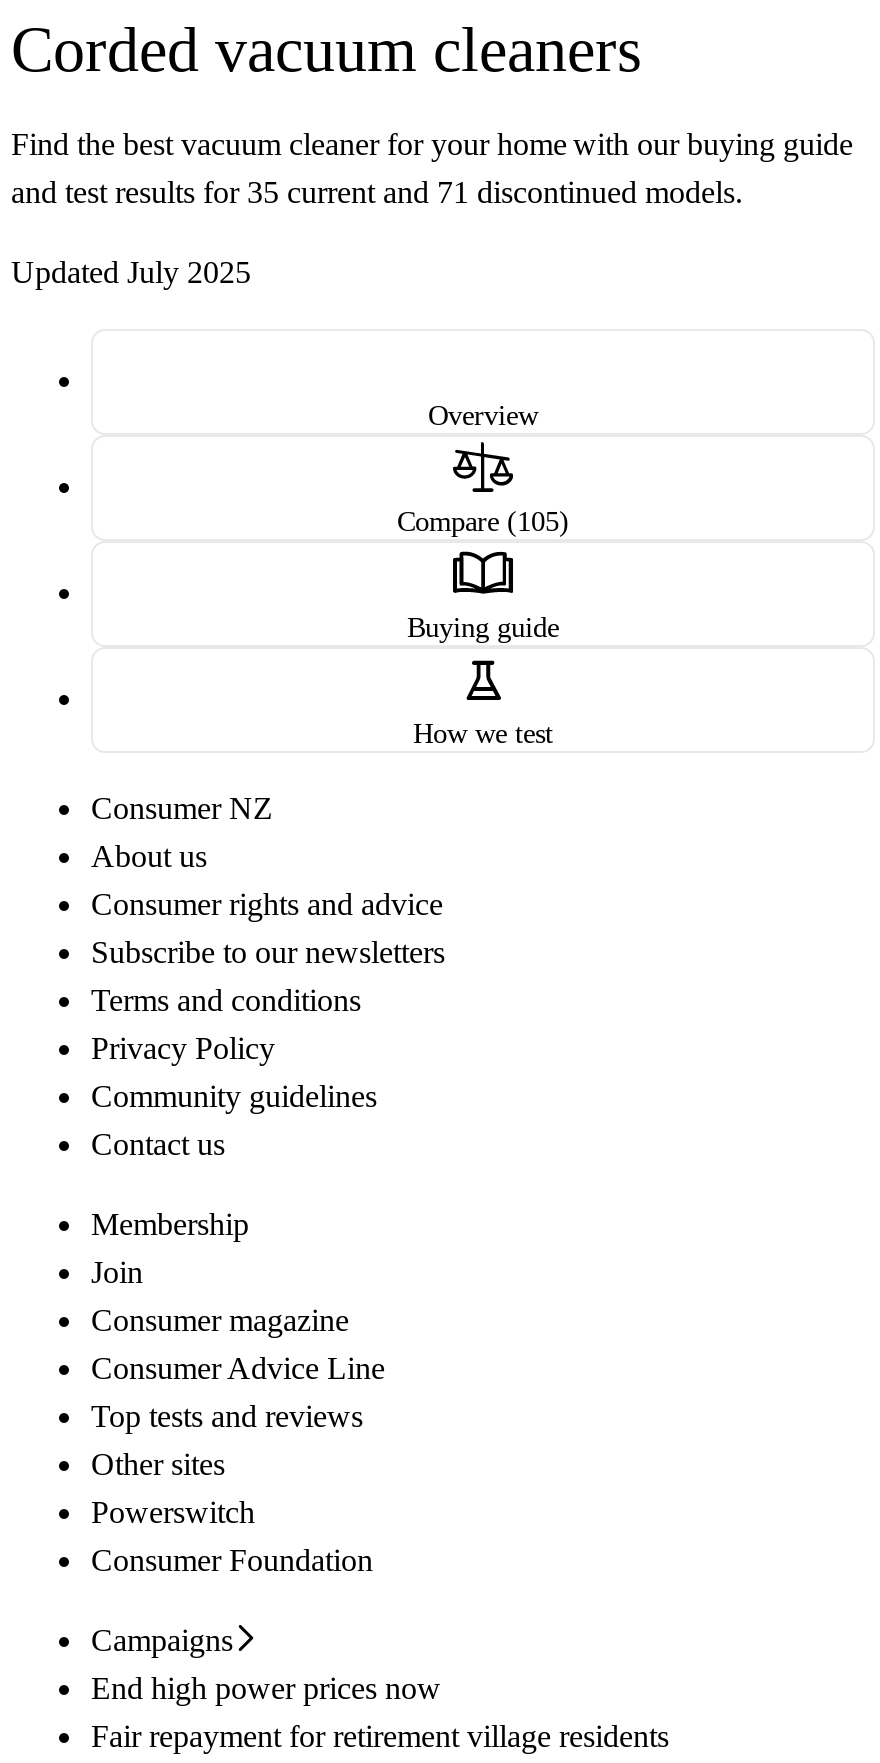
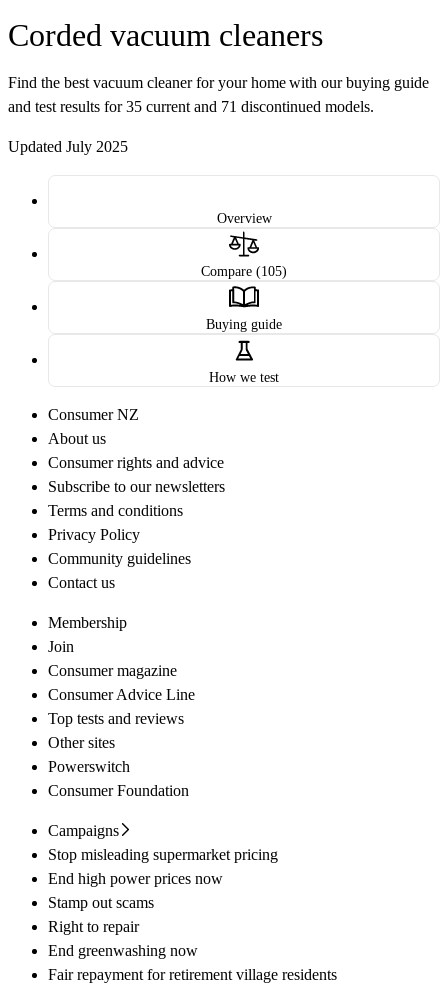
+ Stop misleading supermarket pricing

+ Stamp out scams
+ Right to repair
+ End greenwashing now
